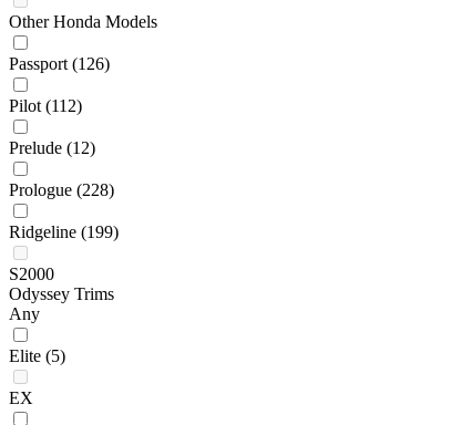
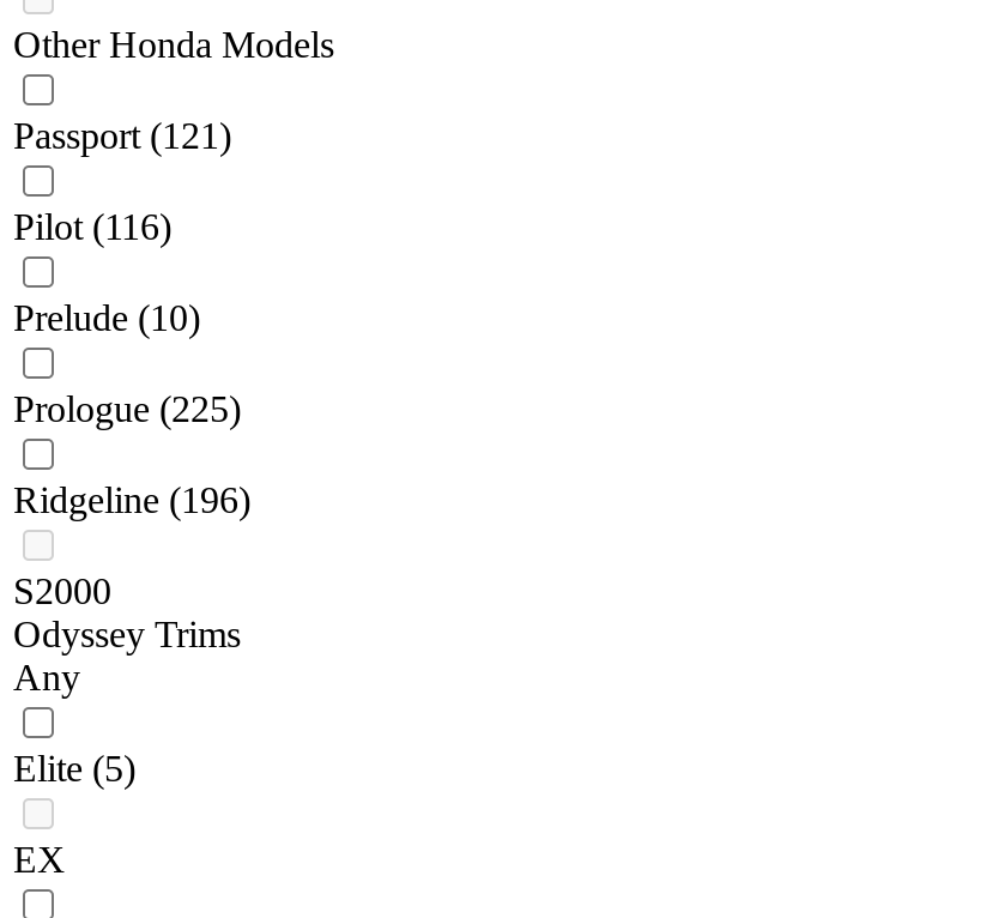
- Passport (126)
+ Passport (121)

- Pilot (112)
+ Pilot (116)

- Prelude (12)
+ Prelude (10)

- Prologue (228)
+ Prologue (225)

- Ridgeline (199)
+ Ridgeline (196)
